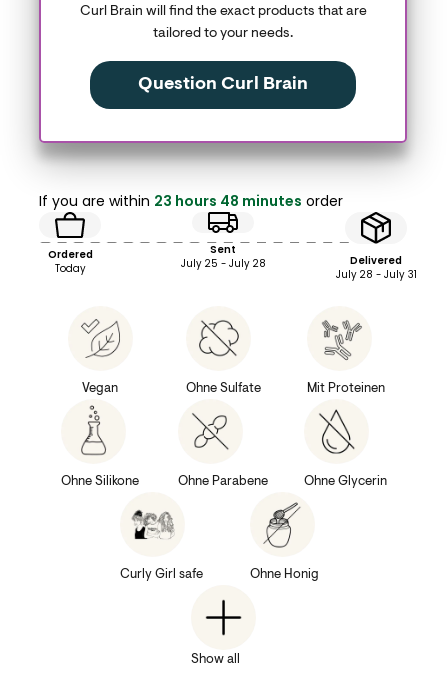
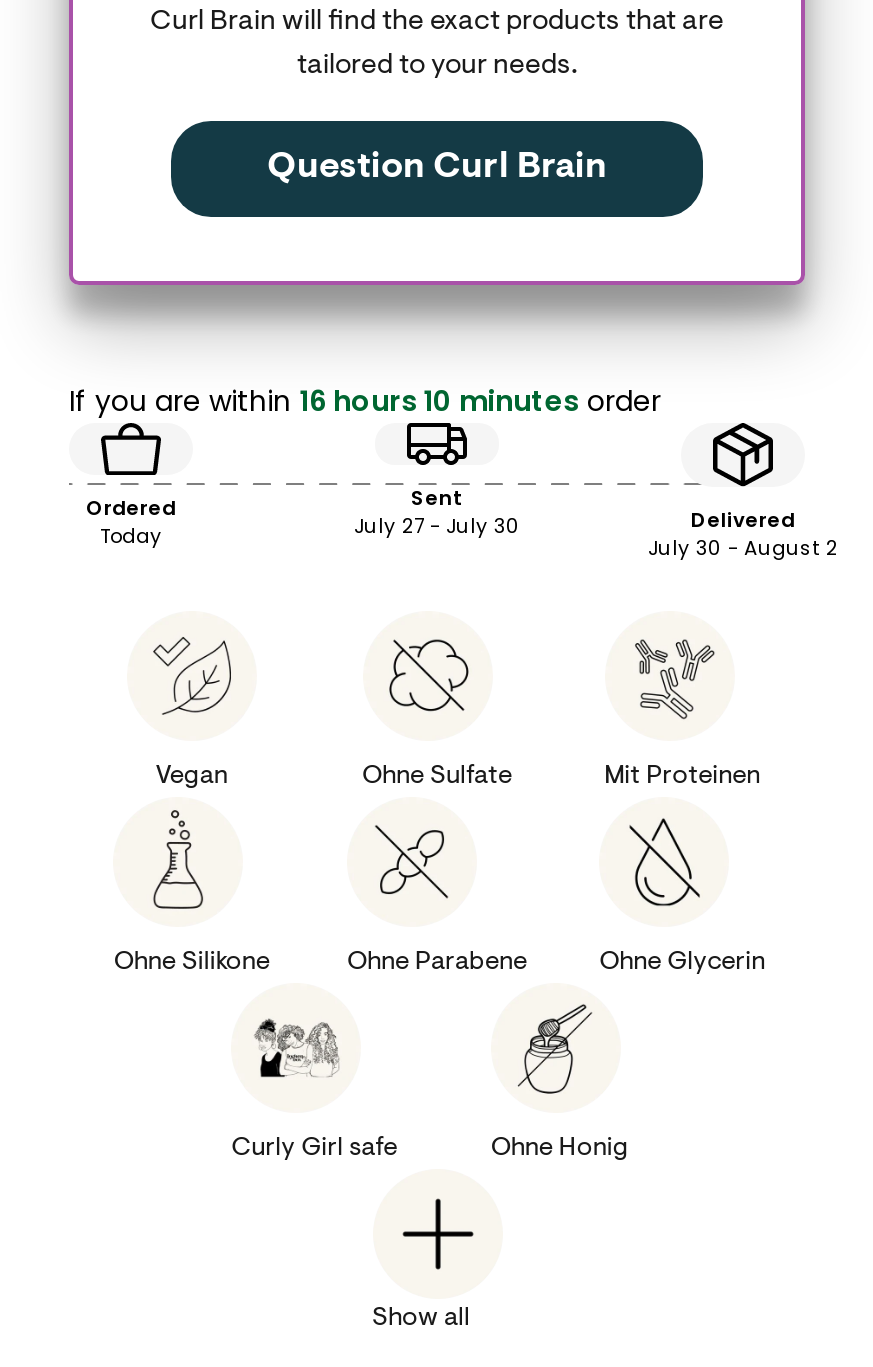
- If you are within 23 hours 48 minutes order
+ If you are within 16 hours 10 minutes order

- July 25 - July 28
+ July 27 - July 30

- July 28 - July 31
+ July 30 - August 2
